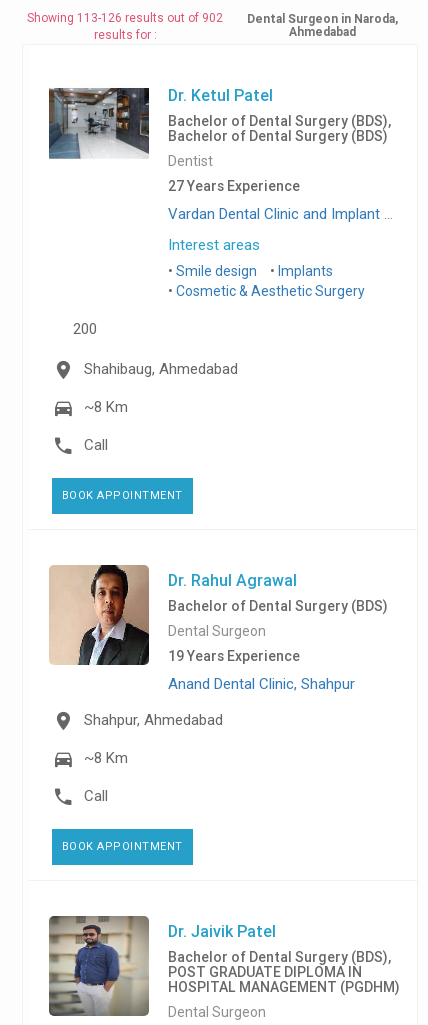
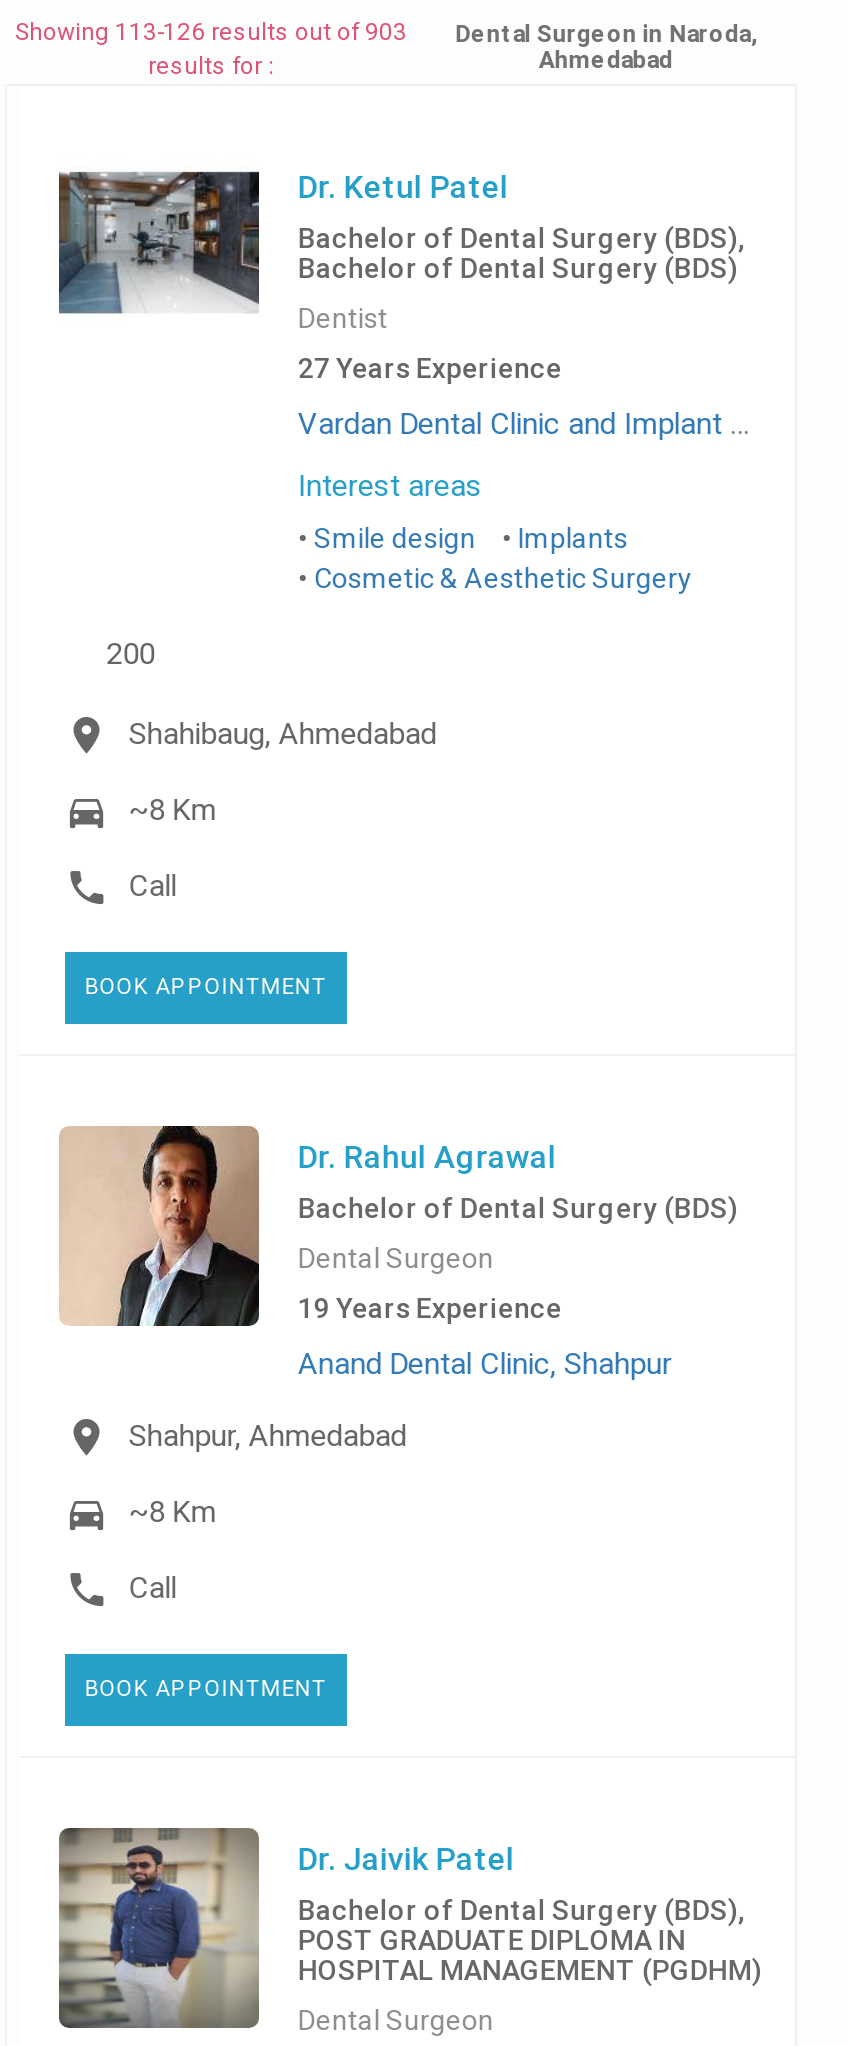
- Showing 113-126 results out of 902
+ Showing 113-126 results out of 903
